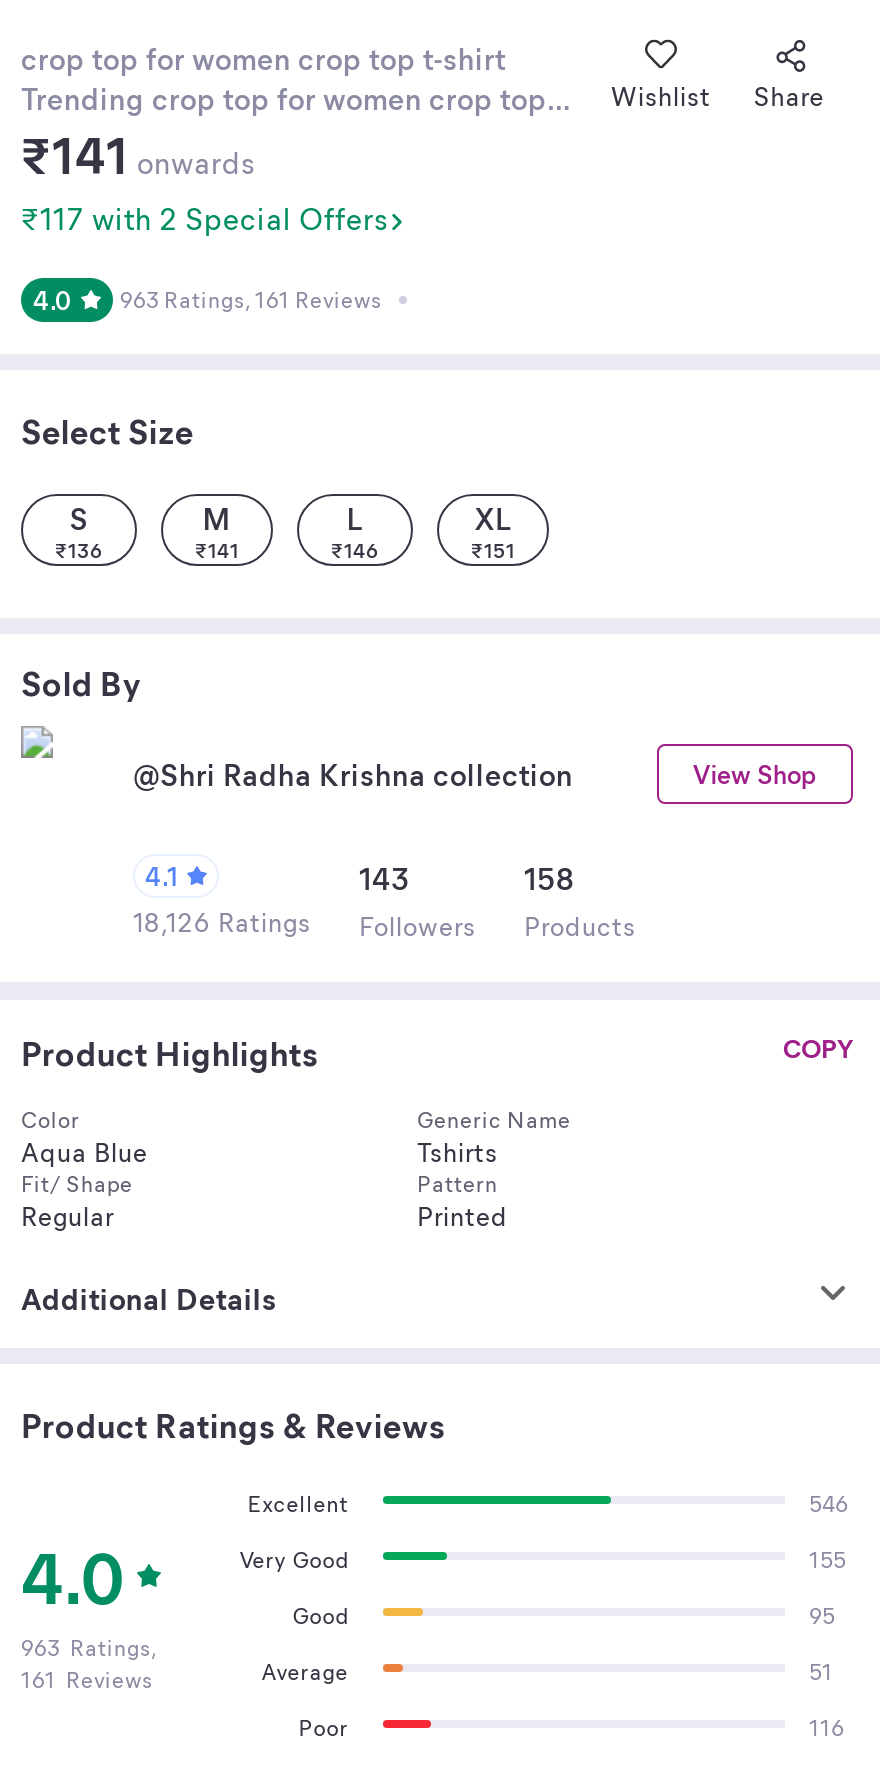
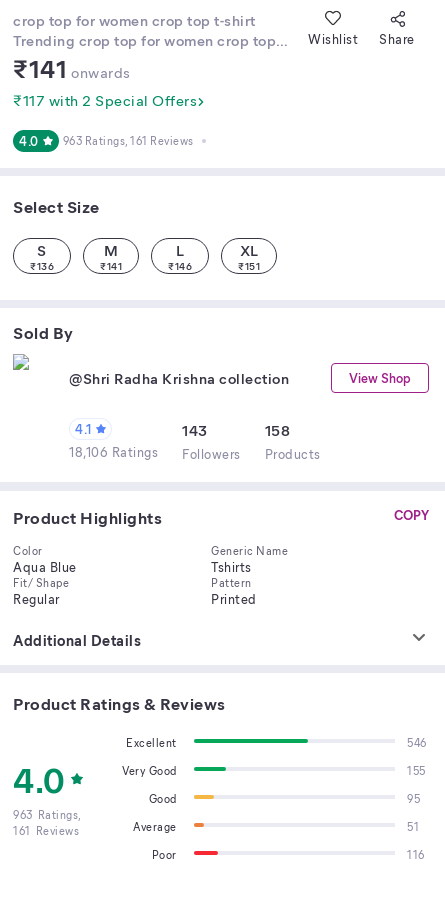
- 18,126 Ratings Followers Products
+ 18,106 Ratings Followers Products
